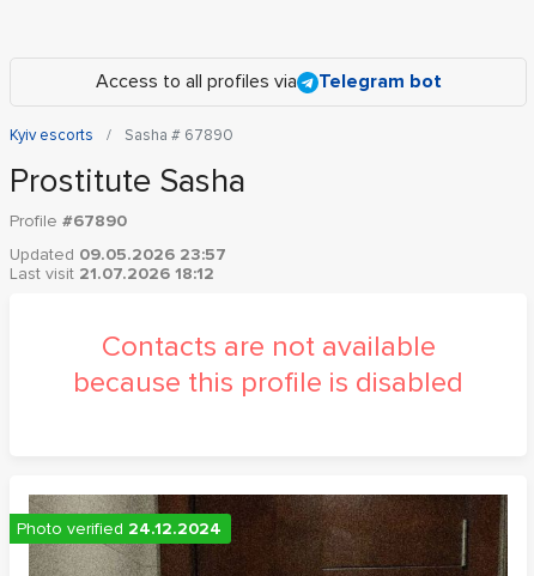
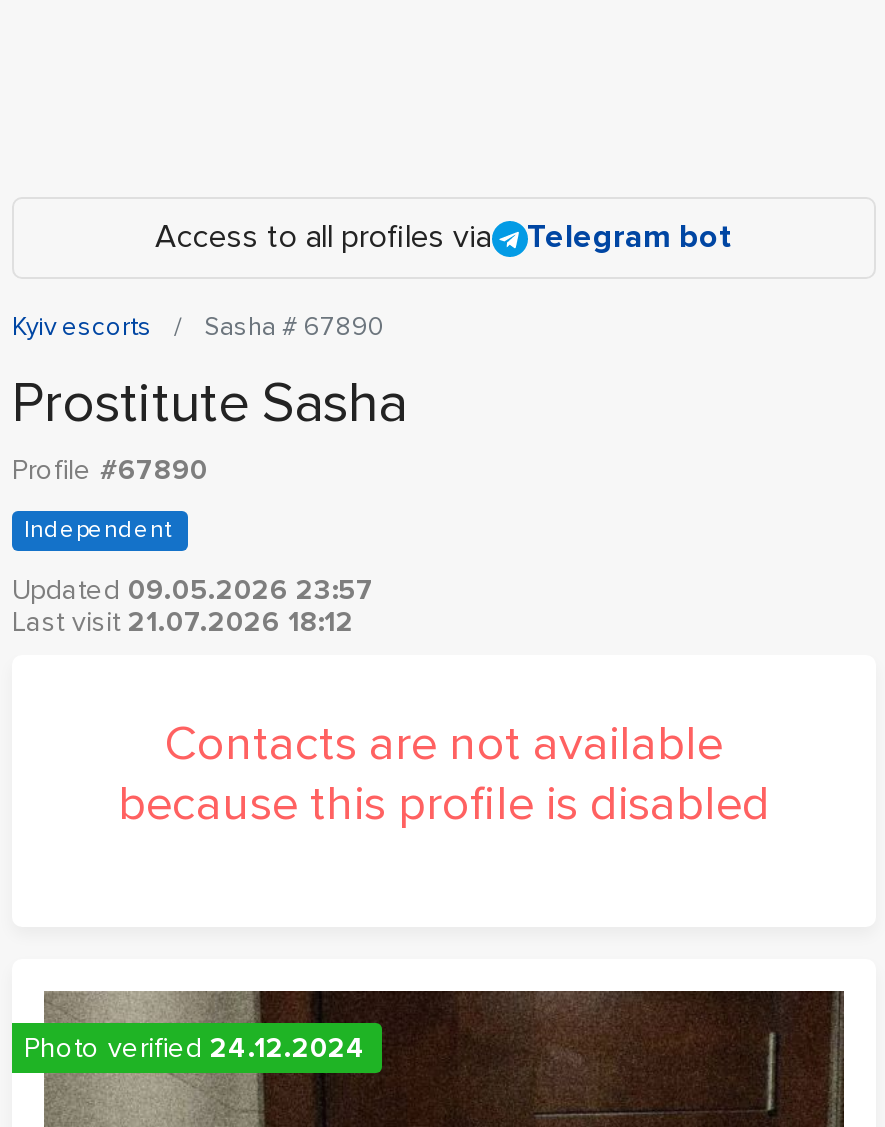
+ Independent
